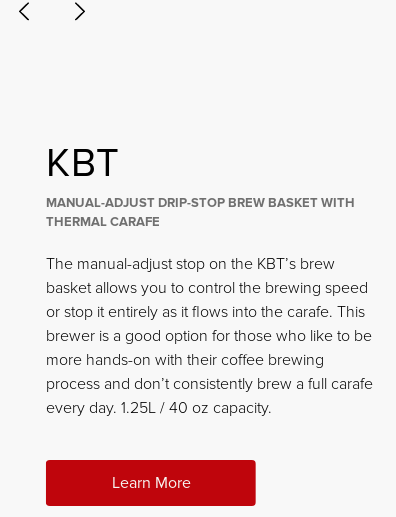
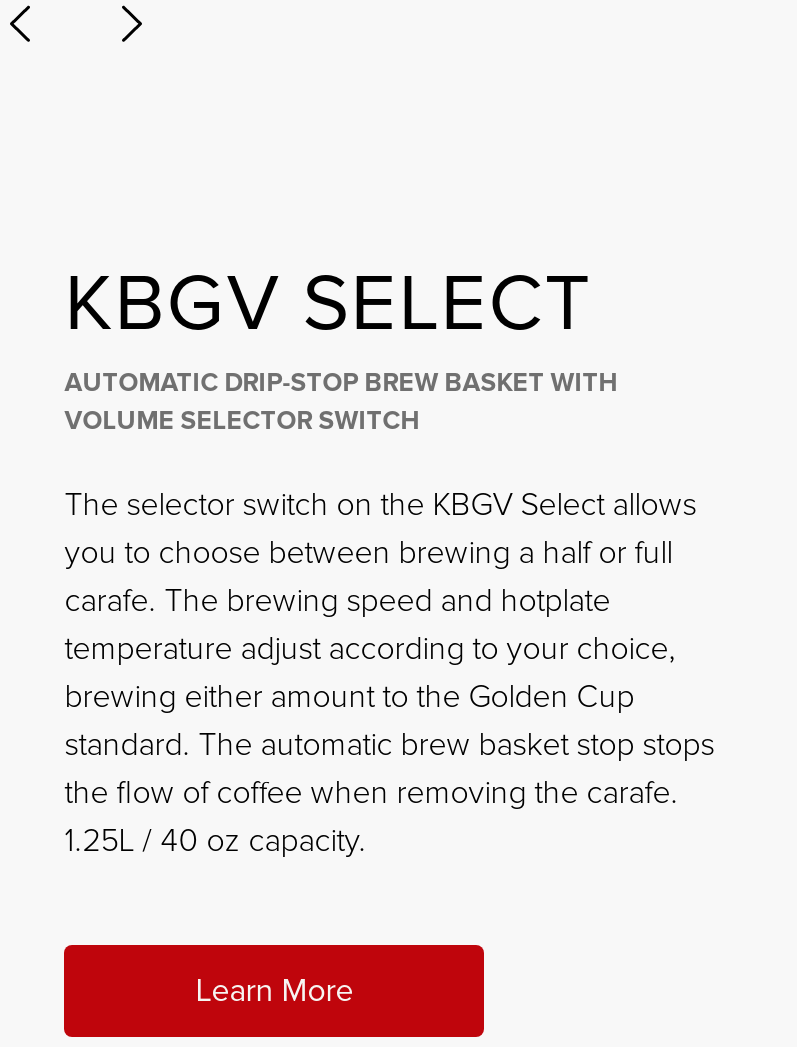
- KBT
- MANUAL-ADJUST DRIP-STOP BREW BASKET WITH
- THERMAL CARAFE
+ KBGV SELECT
+ AUTOMATIC DRIP-STOP BREW BASKET WITH
+ VOLUME SELECTOR SWITCH

- The manual-adjust stop on the KBT’s brew
- basket allows you to control the brewing speed
- or stop it entirely as it flows into the carafe. This
- brewer is a good option for those who like to be
- more hands-on with their coffee brewing
- process and don’t consistently brew a full carafe
- every day. 1.25L / 40 oz capacity.
+ The selector switch on the KBGV Select allows
+ you to choose between brewing a half or full
+ carafe. The brewing speed and hotplate
+ temperature adjust according to your choice,
+ brewing either amount to the Golden Cup
+ standard. The automatic brew basket stop stops
+ the flow of coffee when removing the carafe.
+ 1.25L / 40 oz capacity.
